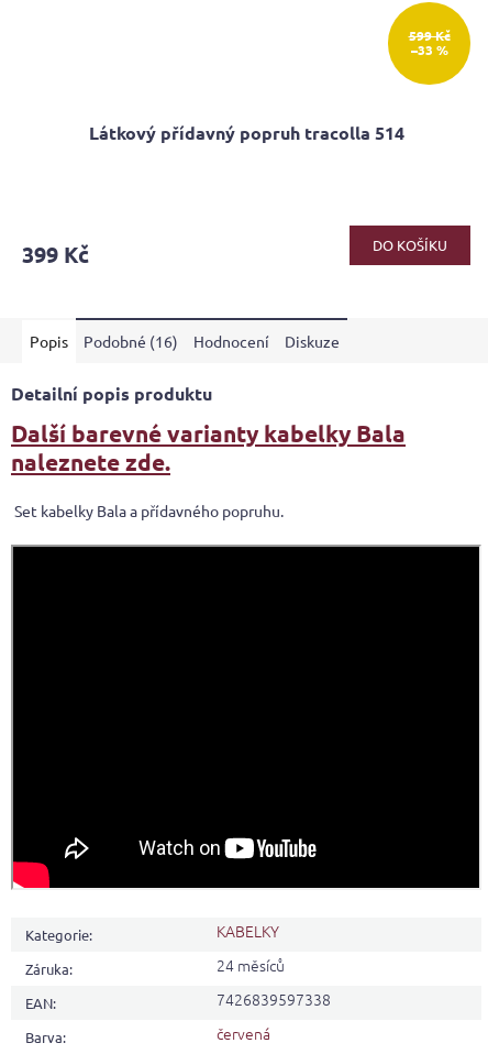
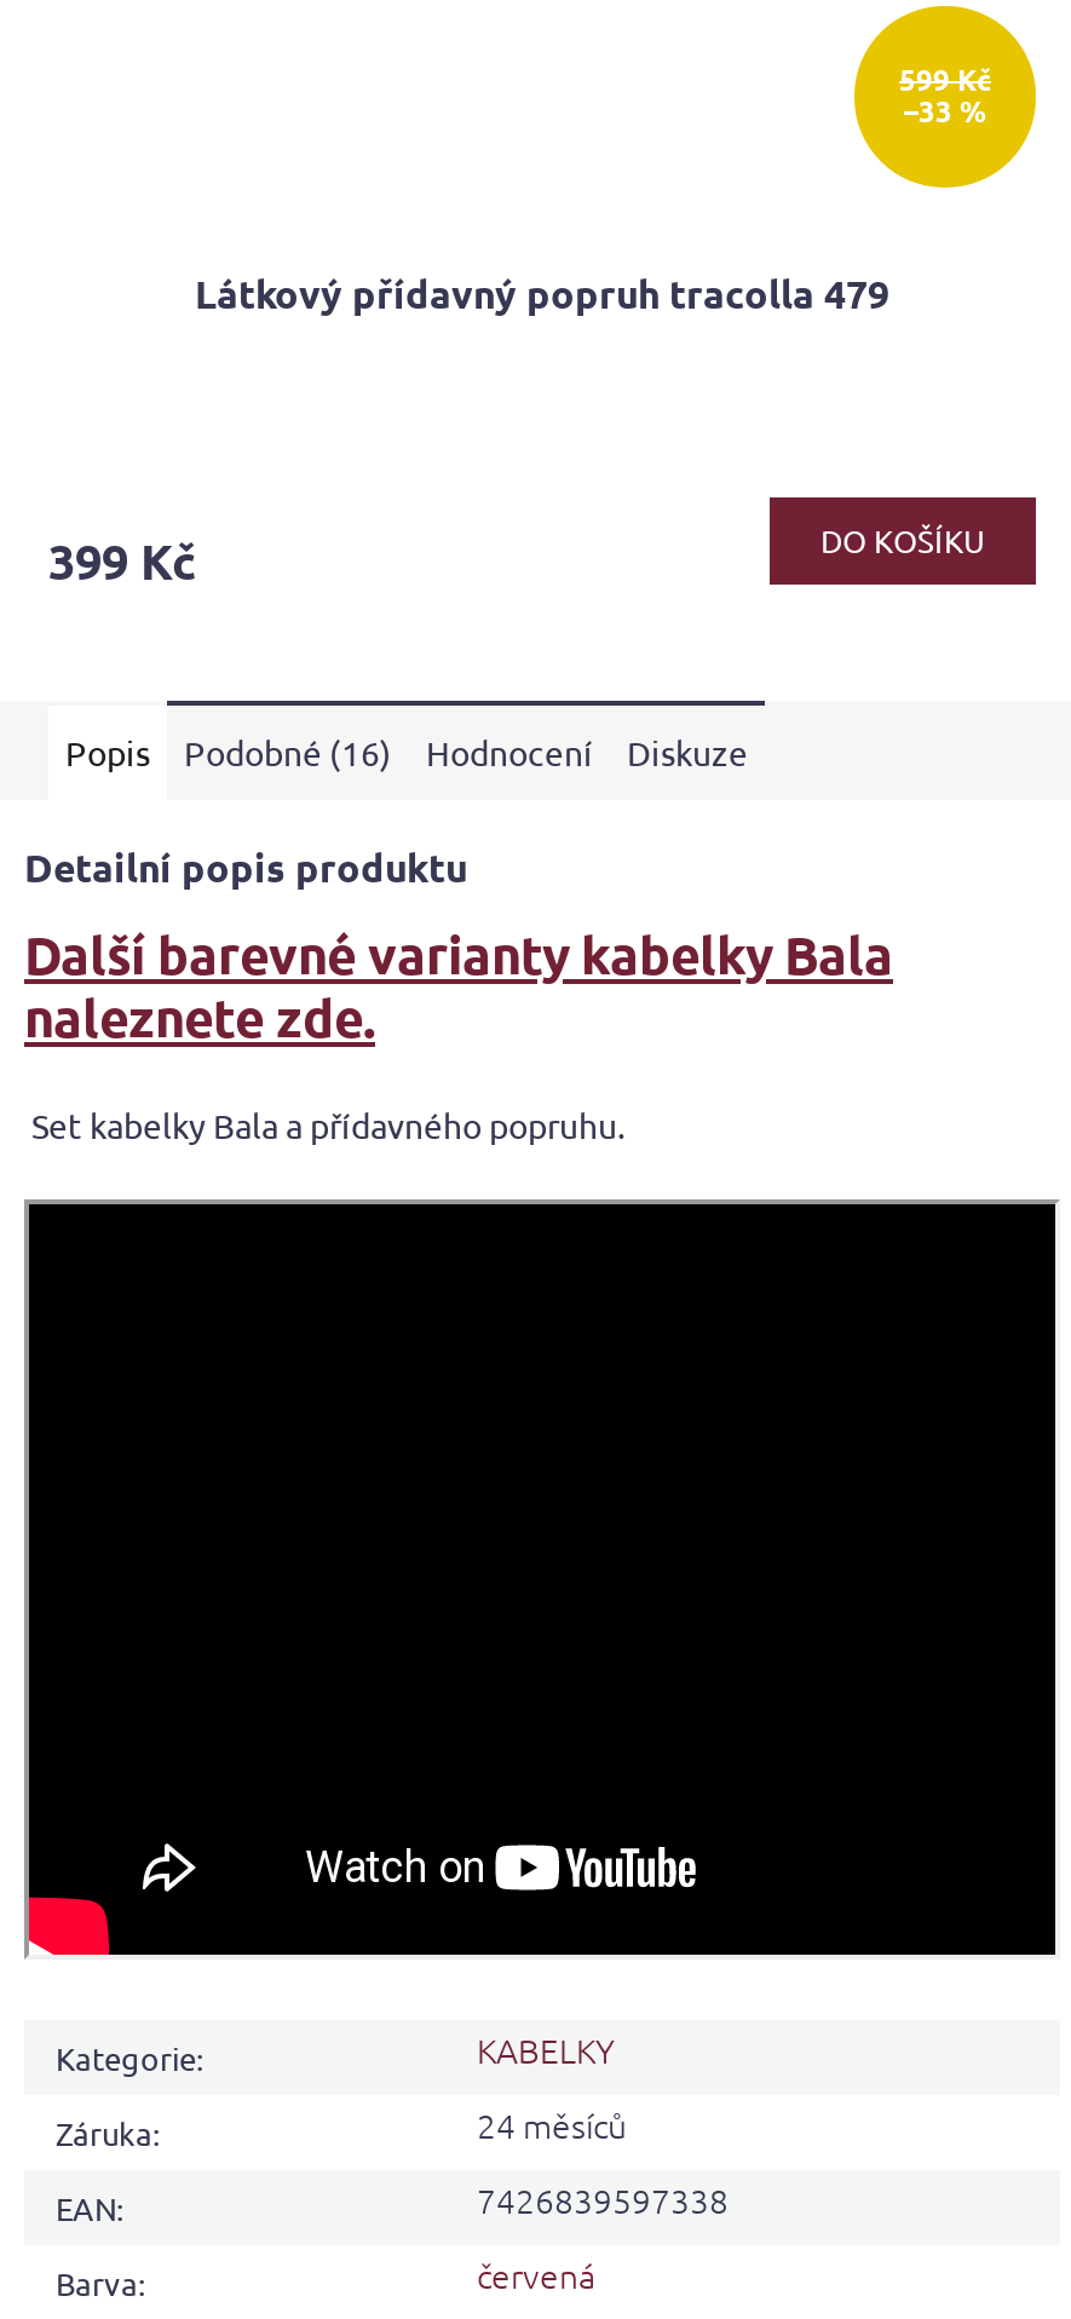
- Látkový přídavný popruh tracolla 514
+ Látkový přídavný popruh tracolla 479
